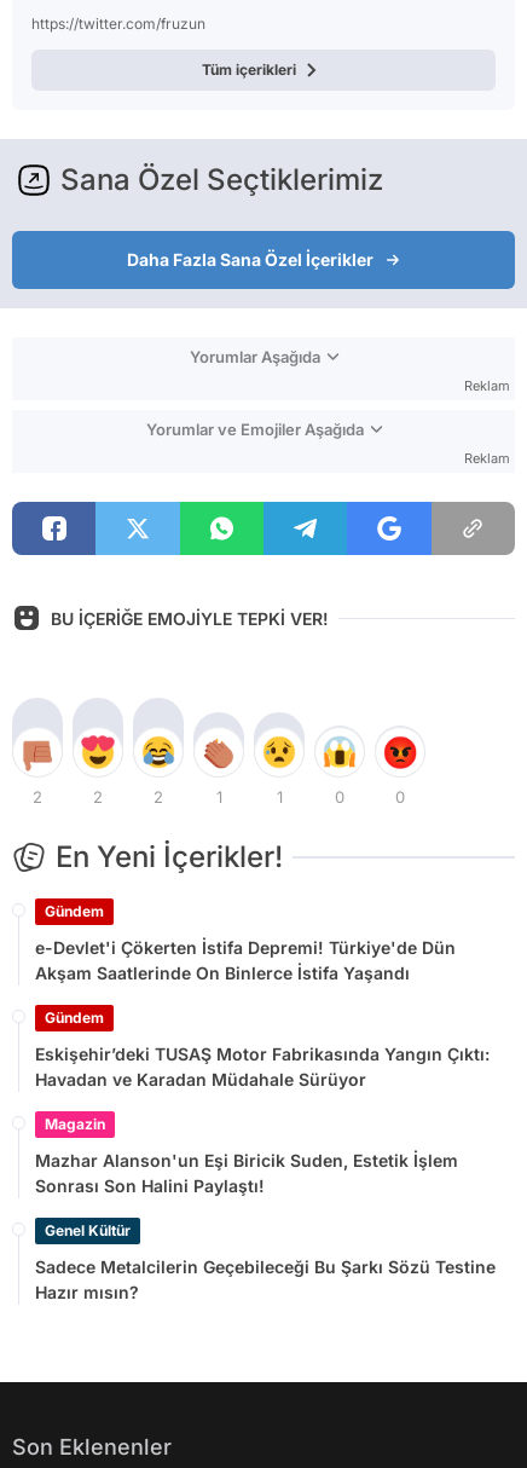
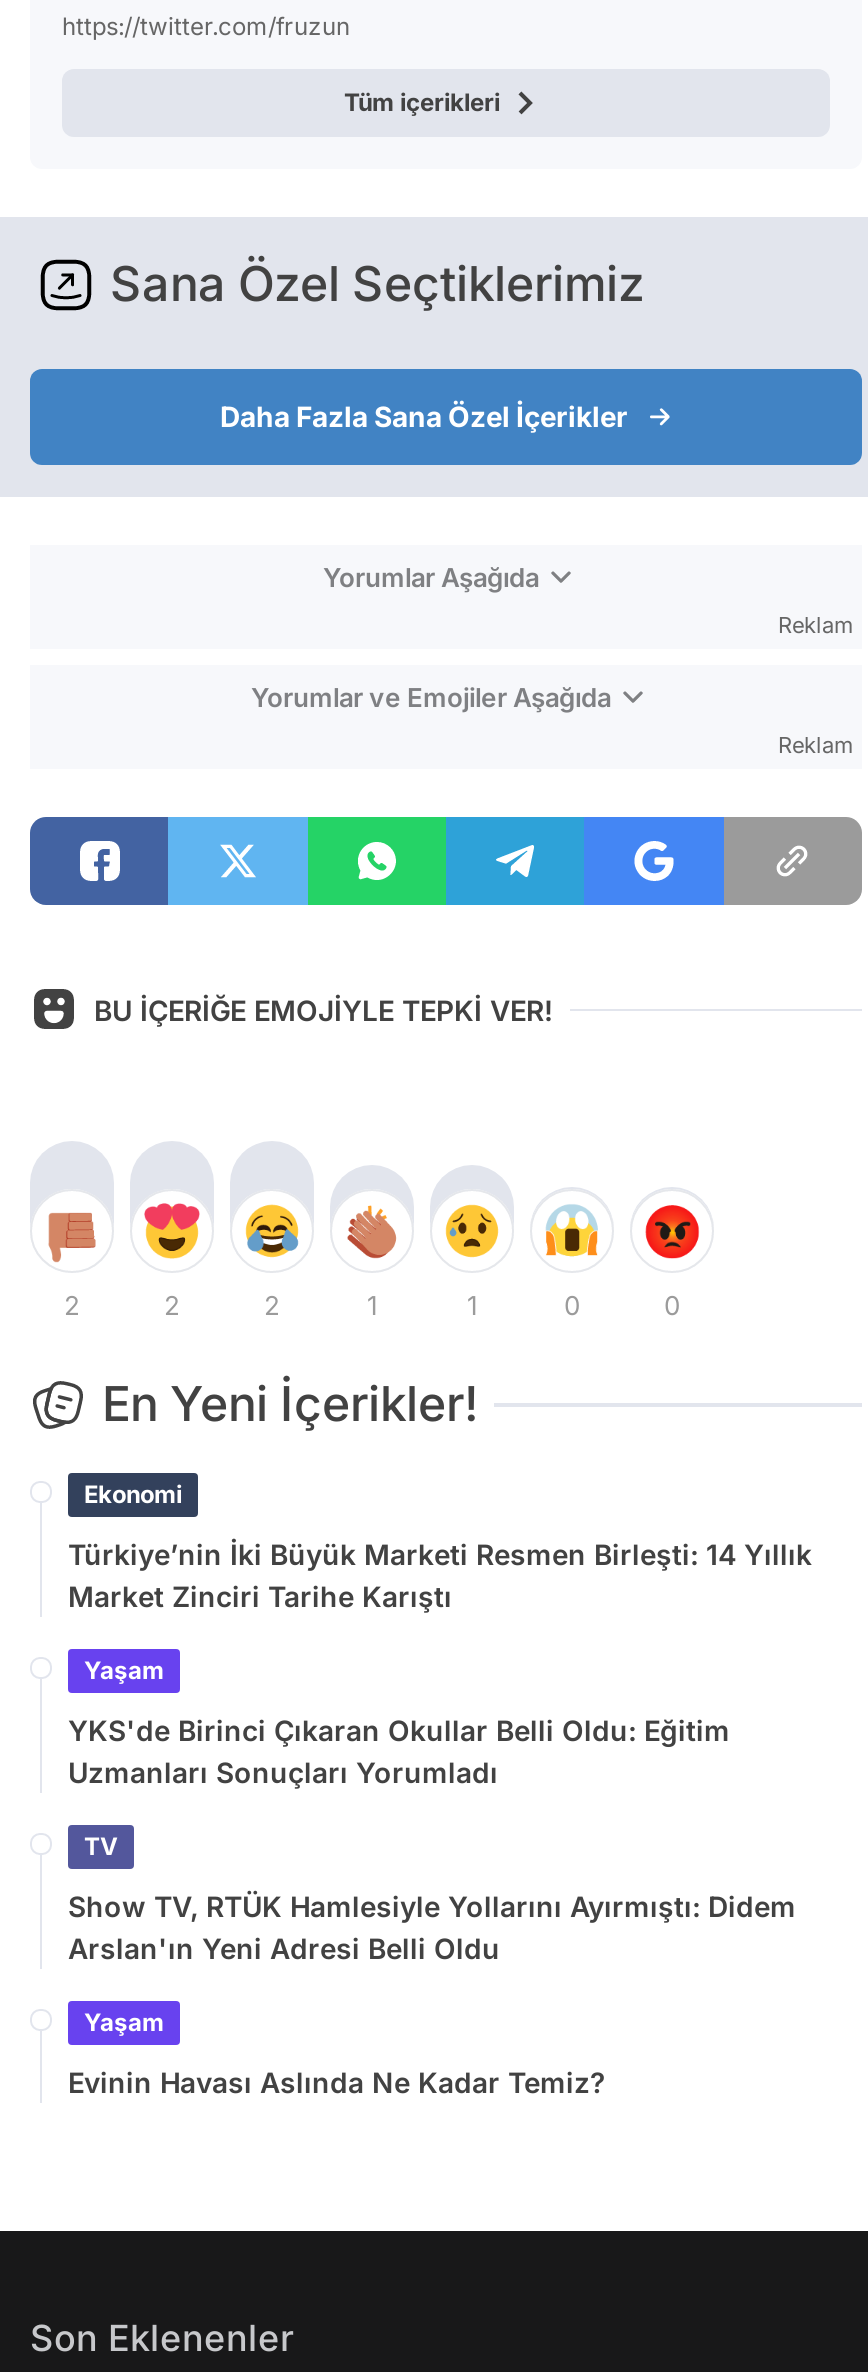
- Gündem
+ Ekonomi

- e-Devlet'i Çökerten İstifa Depremi! Türkiye'de Dün
- Akşam Saatlerinde On Binlerce İstifa Yaşandı
+ Türkiye’nin İki Büyük Marketi Resmen Birleşti: 14 Yıllık
+ Market Zinciri Tarihe Karıştı

- Gündem
+ Yaşam

- Eskişehir’deki TUSAŞ Motor Fabrikasında Yangın Çıktı:
- Havadan ve Karadan Müdahale Sürüyor
+ YKS'de Birinci Çıkaran Okullar Belli Oldu: Eğitim
+ Uzmanları Sonuçları Yorumladı

- Magazin
+ TV

- Mazhar Alanson'un Eşi Biricik Suden, Estetik İşlem
- Sonrası Son Halini Paylaştı!
+ Show TV, RTÜK Hamlesiyle Yollarını Ayırmıştı: Didem
+ Arslan'ın Yeni Adresi Belli Oldu

- Genel Kültür
+ Yaşam

- Sadece Metalcilerin Geçebileceği Bu Şarkı Sözü Testine
- Hazır mısın?
+ Evinin Havası Aslında Ne Kadar Temiz?
